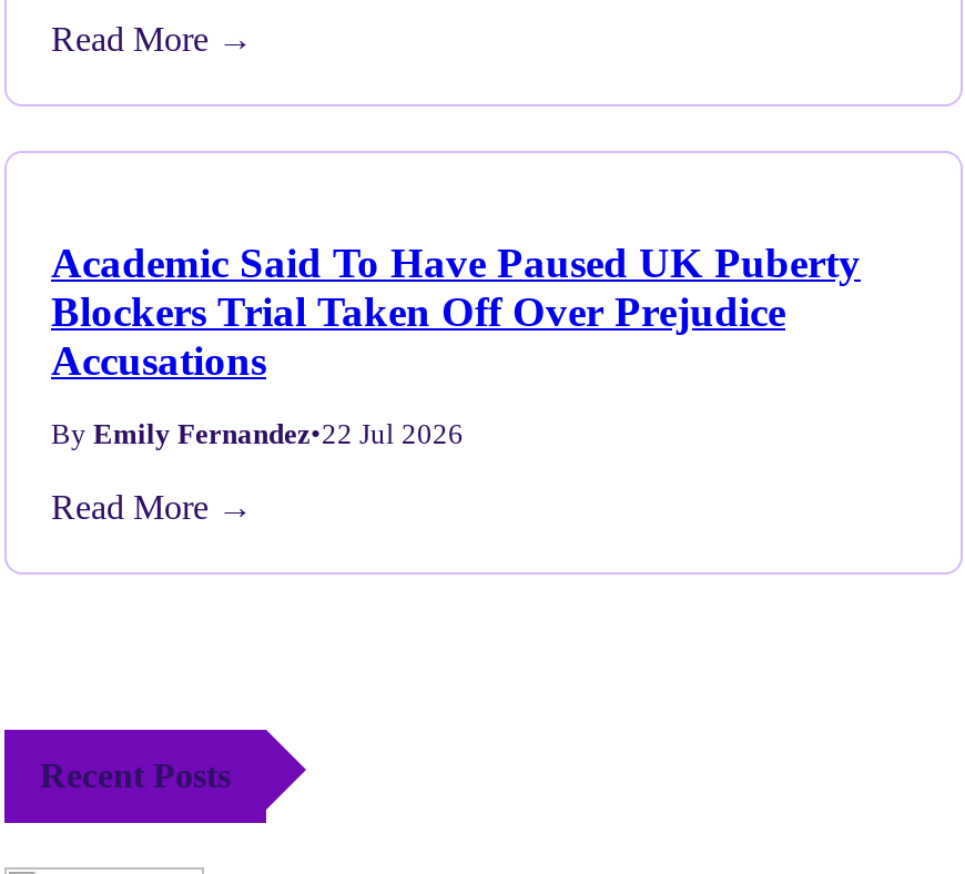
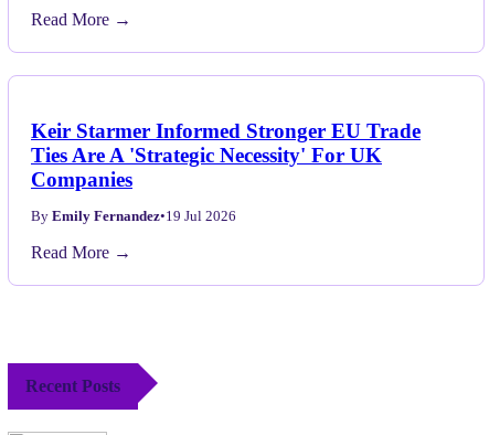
- Academic Said To Have Paused UK Puberty
- Blockers Trial Taken Off Over Prejudice
- Accusations
+ Keir Starmer Informed Stronger EU Trade
+ Ties Are A 'Strategic Necessity' For UK
+ Companies

- By Emily Fernandez•22 Jul 2026
+ By Emily Fernandez•19 Jul 2026
